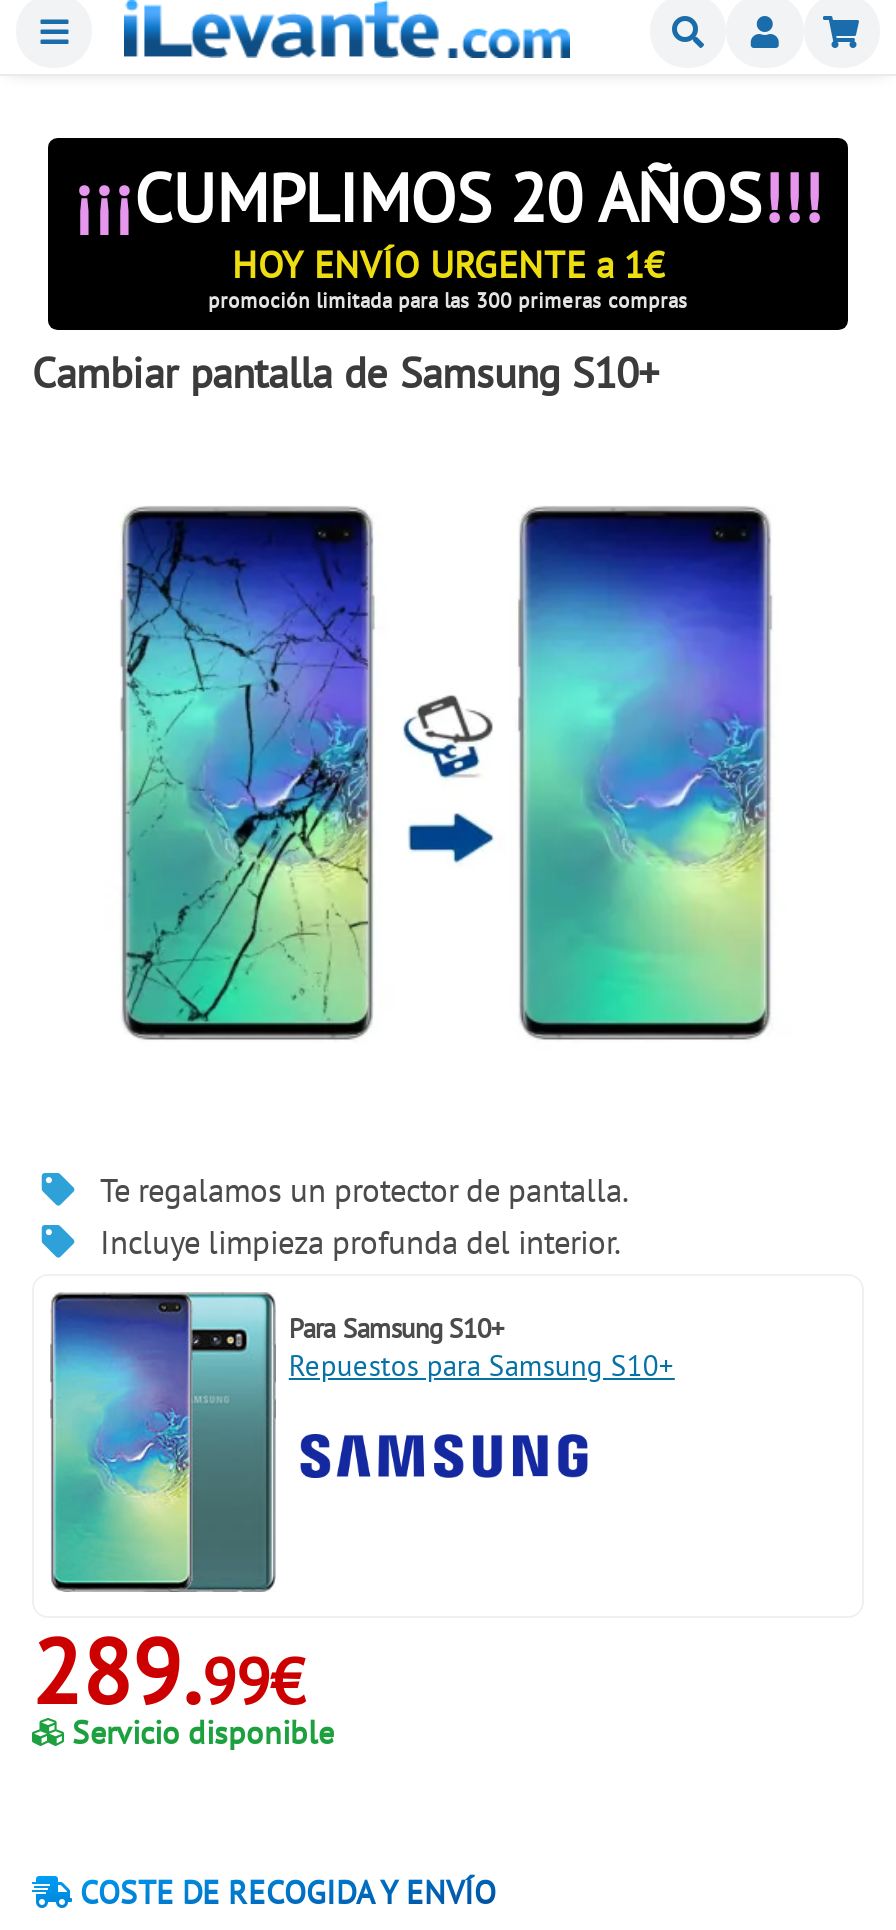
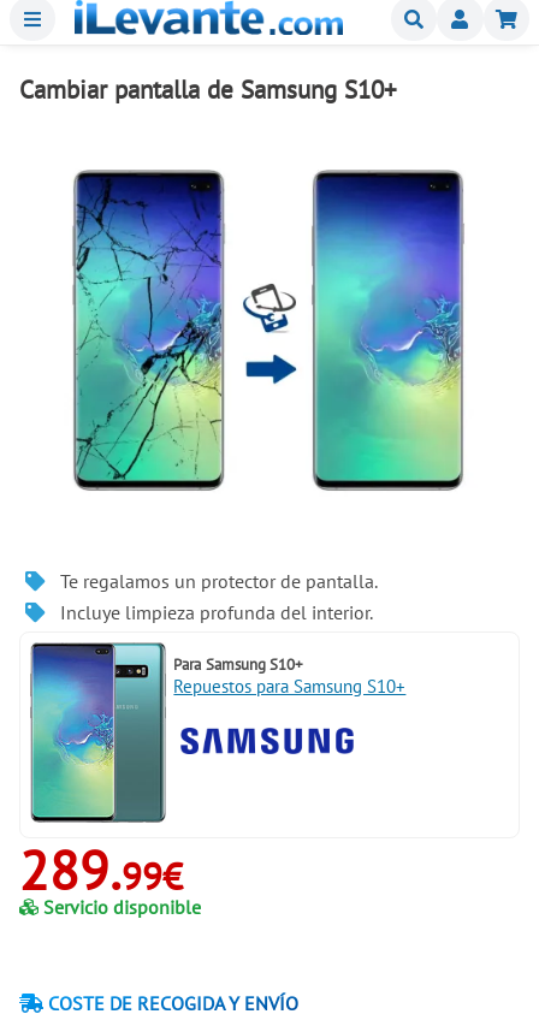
- ¡¡¡CUMPLIMOS 20 AÑOS!!!
- HOY ENVÍO URGENTE a 1€
- promoción limitada para las 300 primeras compras
